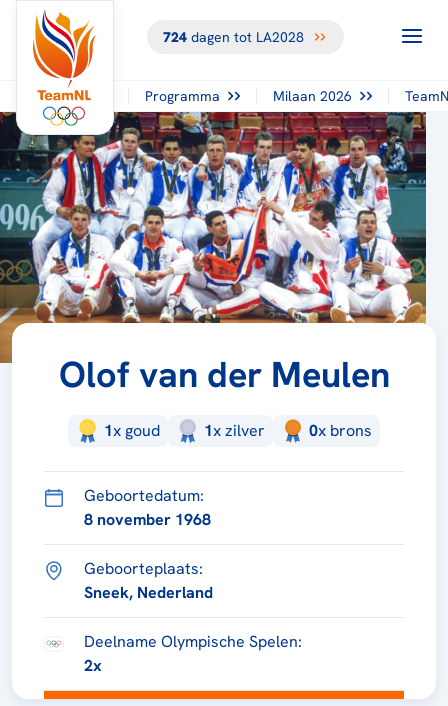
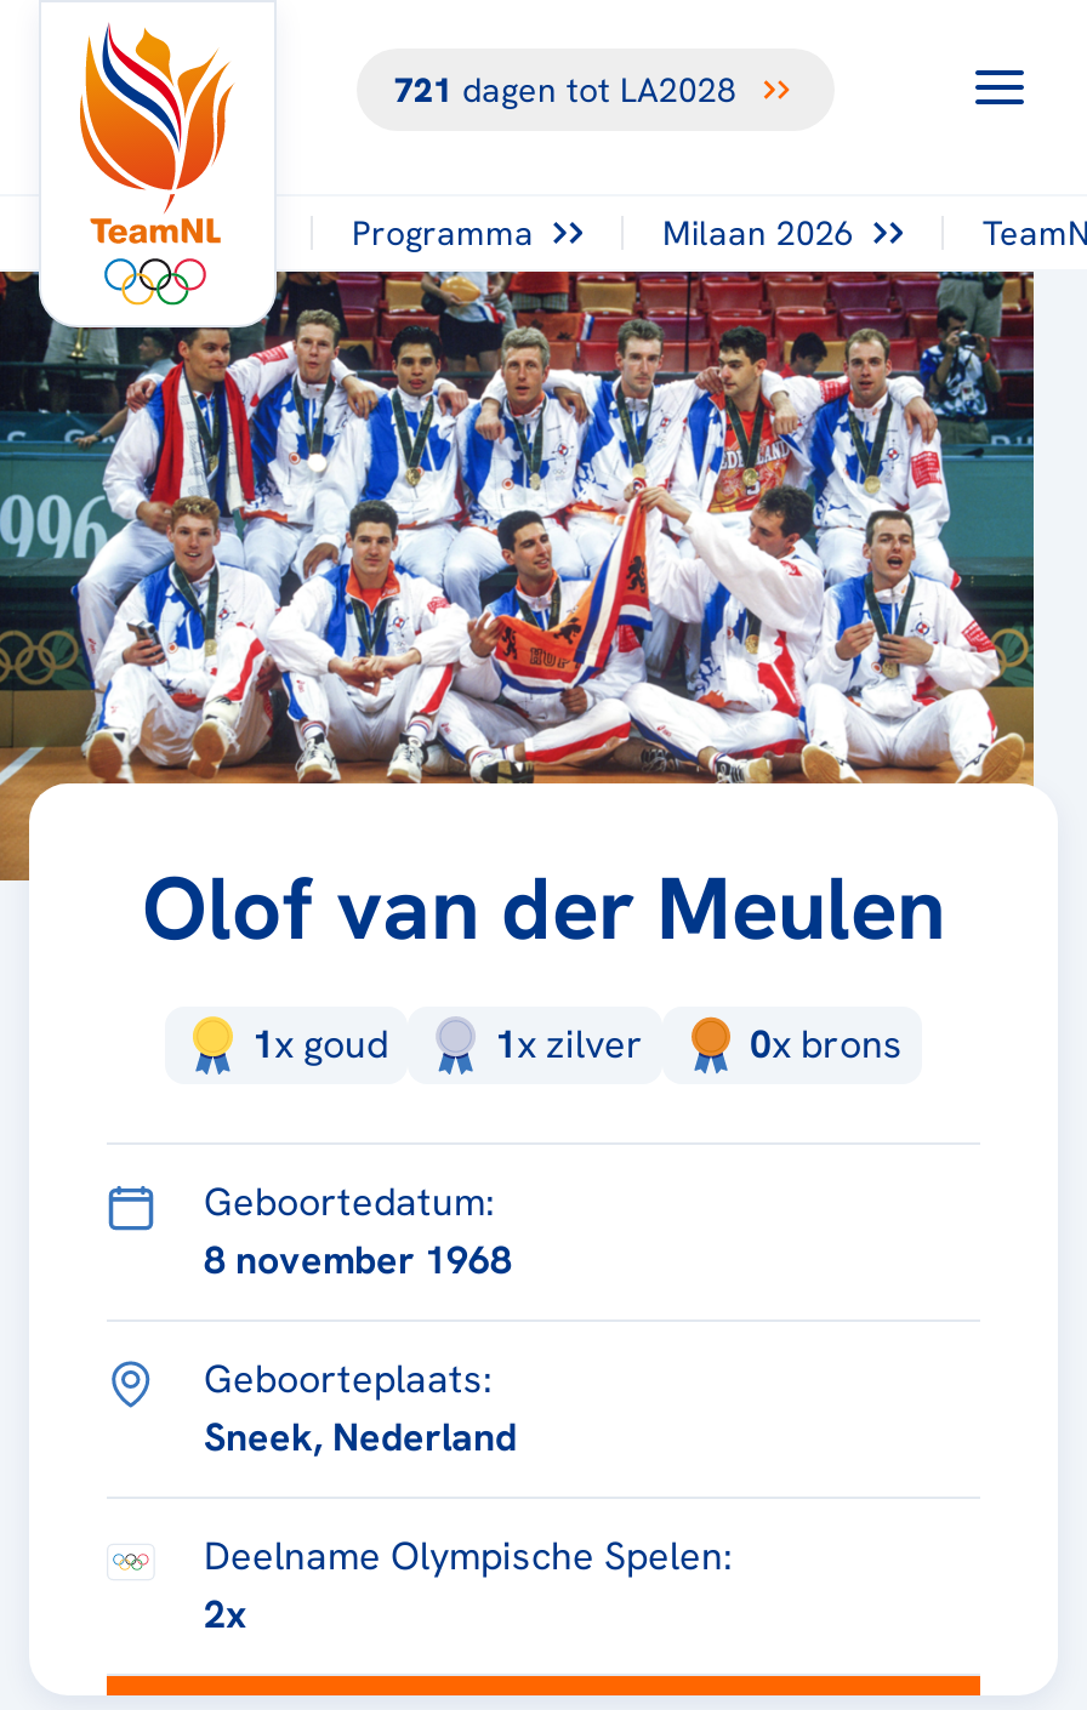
- 724 dagen tot LA2028
+ 721 dagen tot LA2028
